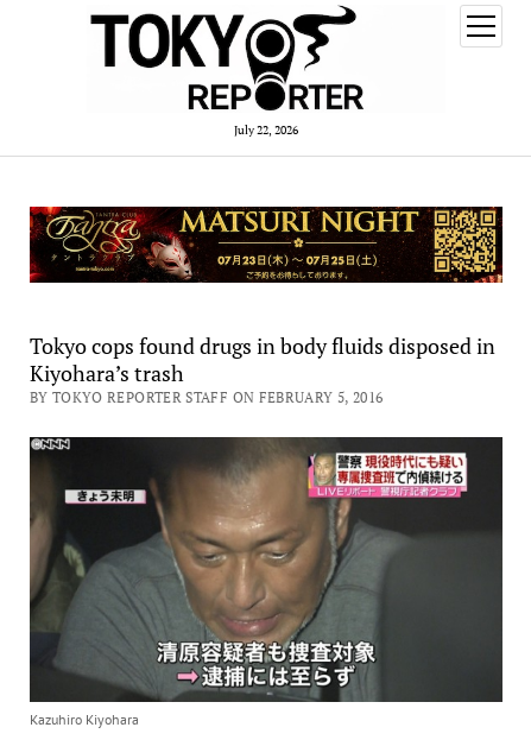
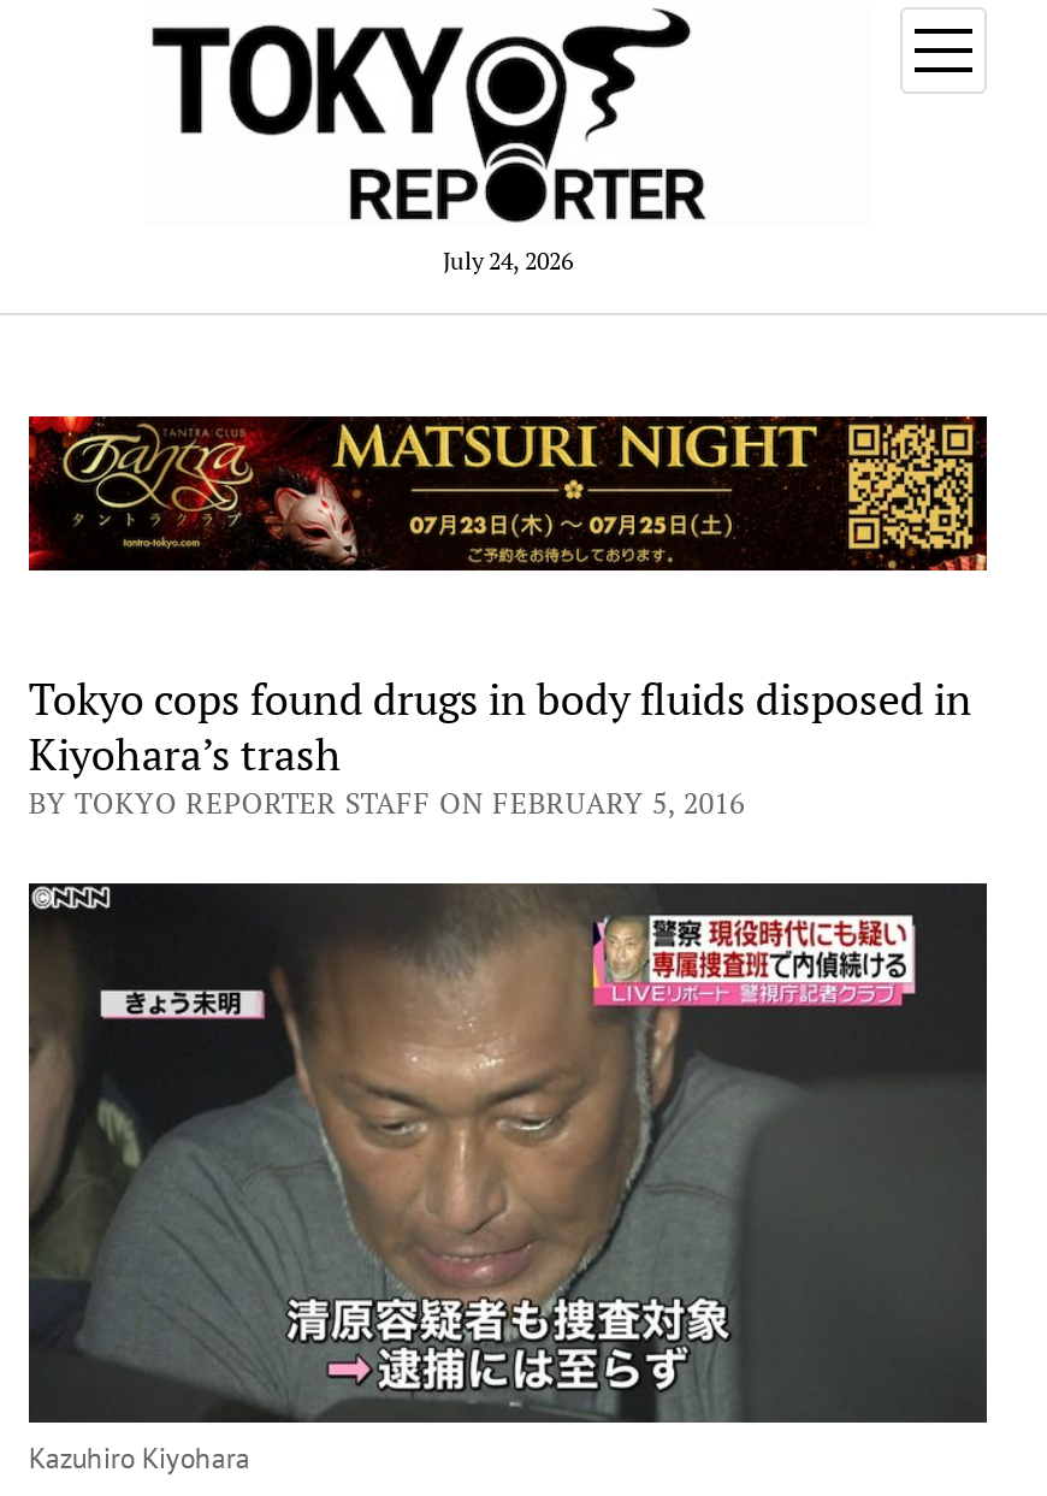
- July 22, 2026
+ July 24, 2026
